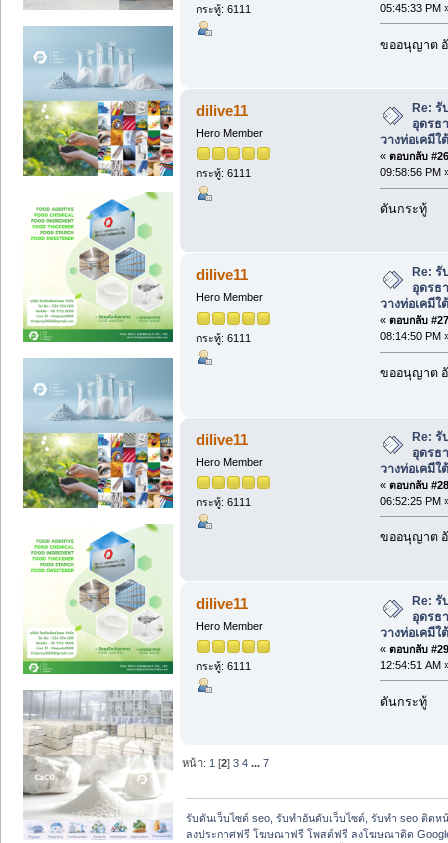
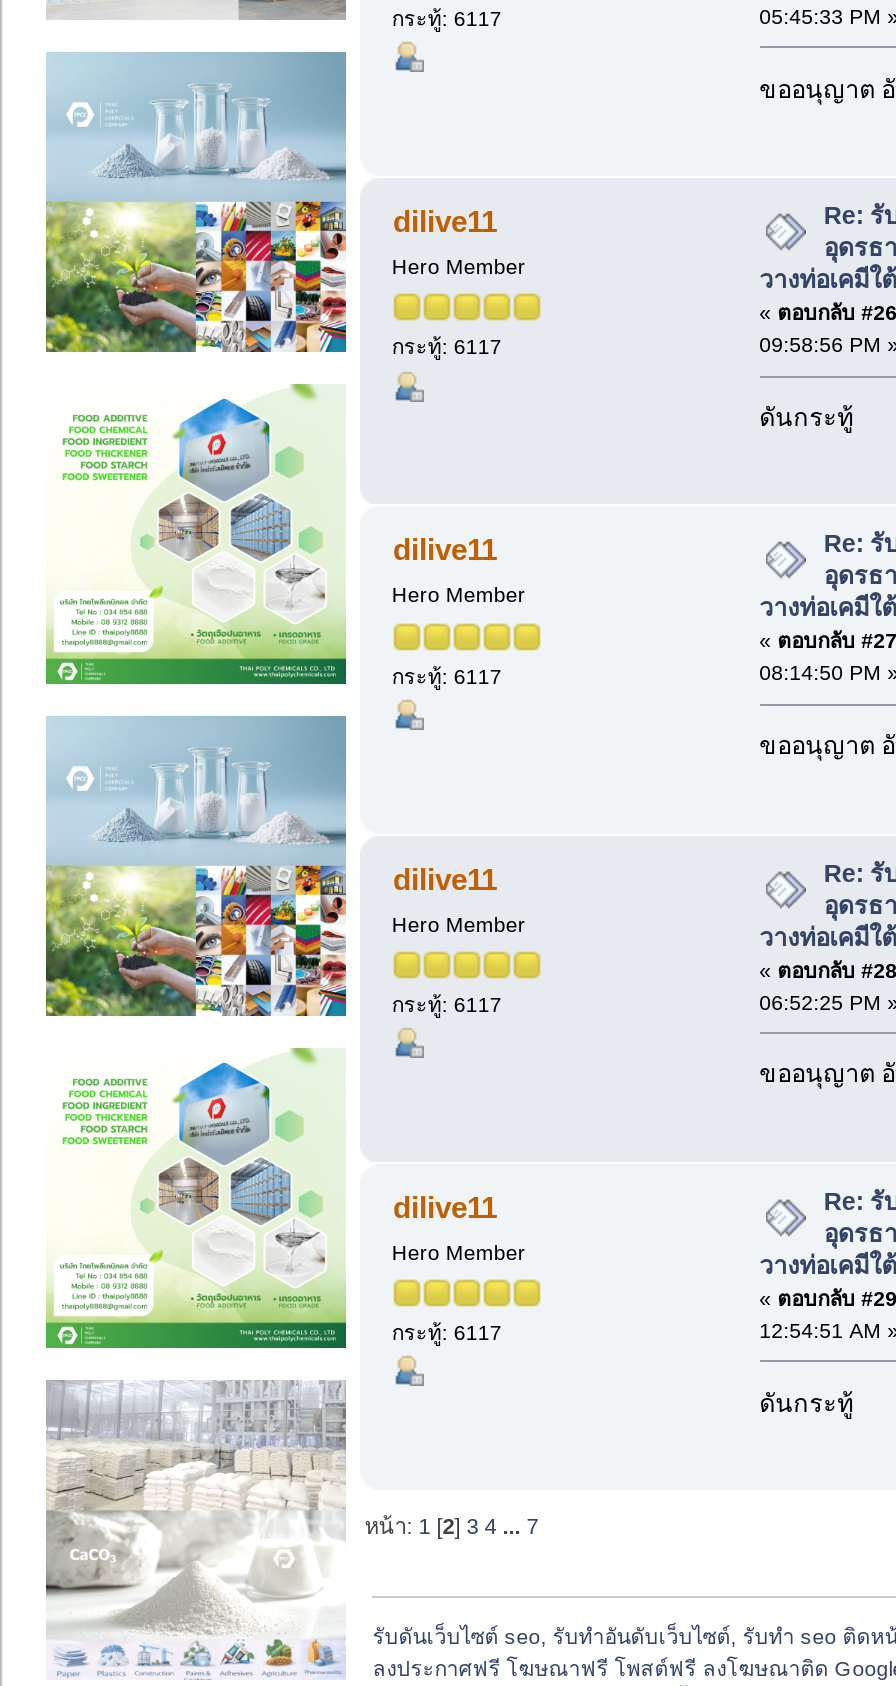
- กระทู้: 6111
+ กระทู้: 6117

- กระทู้: 6111
+ กระทู้: 6117

- กระทู้: 6111
+ กระทู้: 6117

- กระทู้: 6111
+ กระทู้: 6117

- กระทู้: 6111
+ กระทู้: 6117
